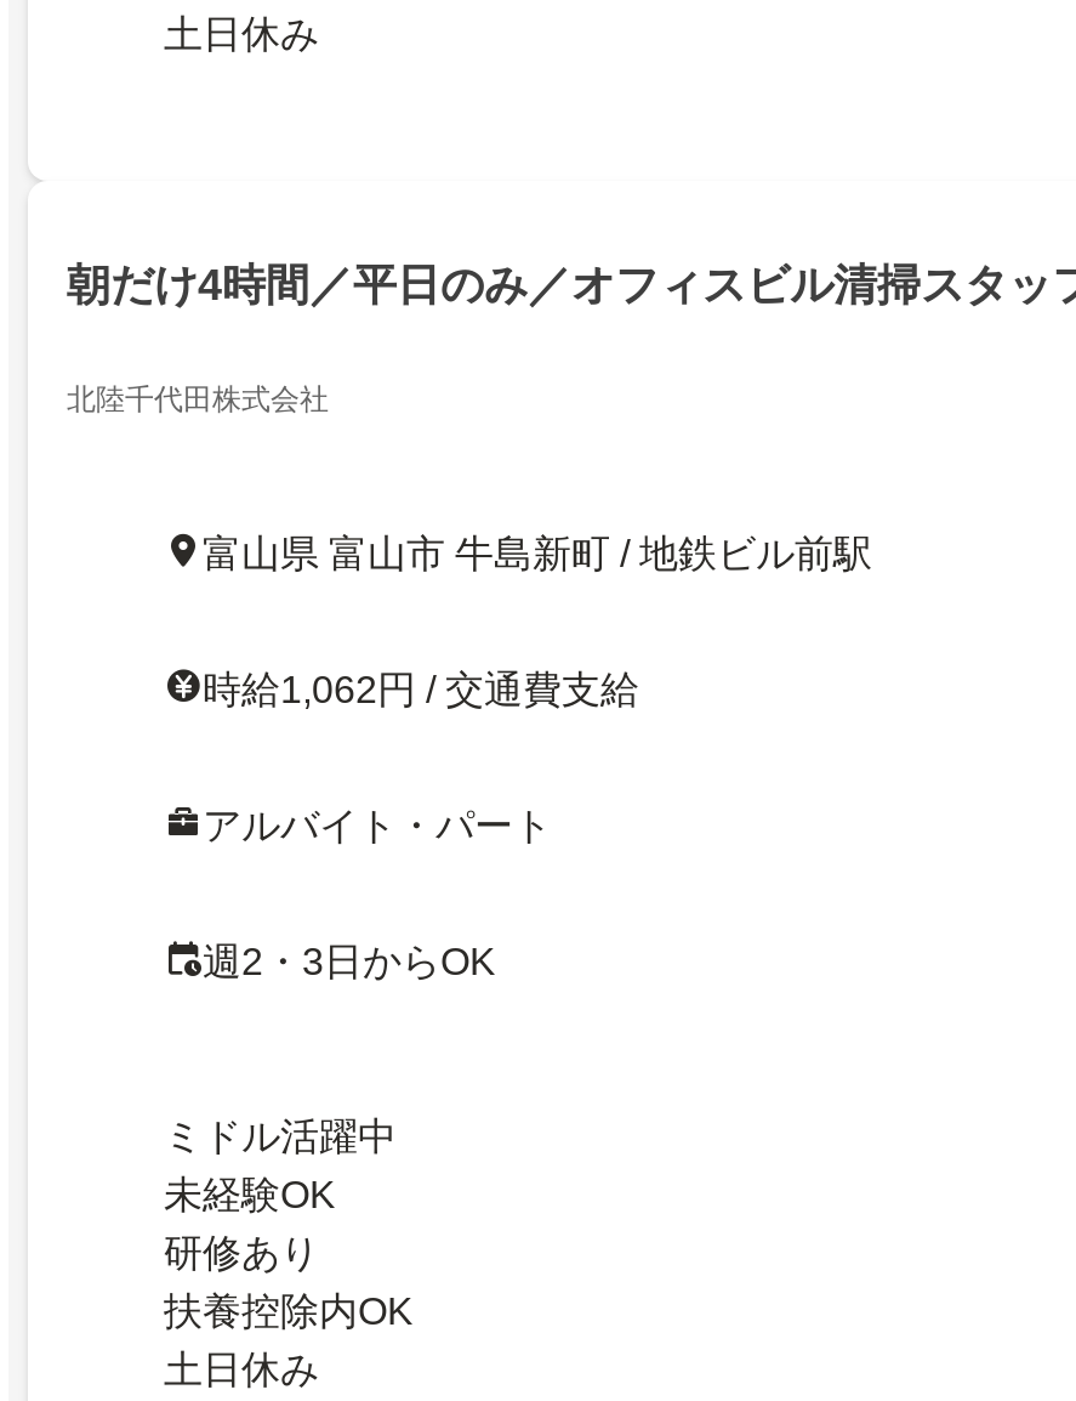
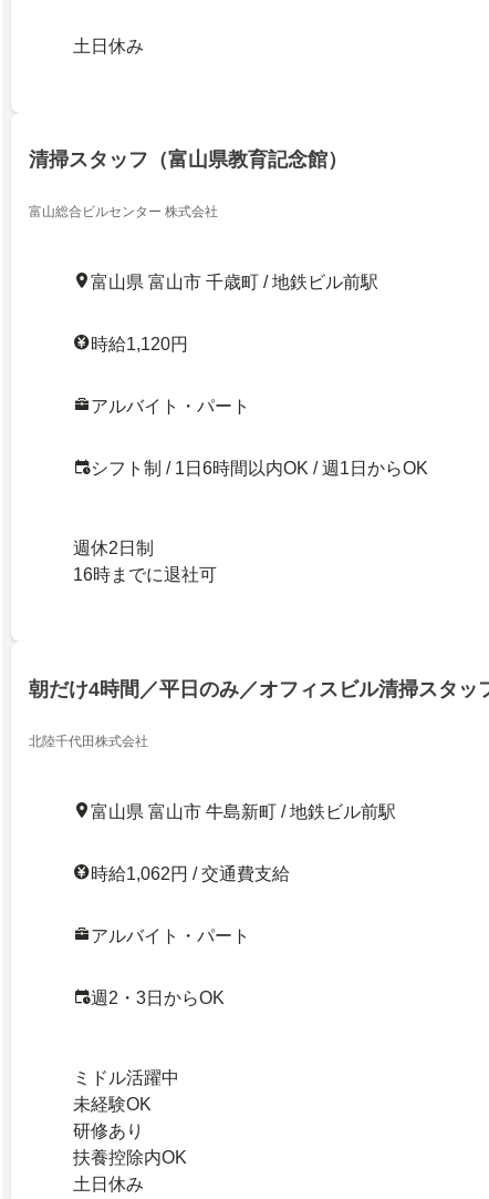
+ 清掃スタッフ（富山県教育記念館）
+ 富山総合ビルセンター 株式会社

+ 週休2日制
+ 16時までに退社可

+ 富山県 富山市 千歳町 / 地鉄ビル前駅
+ 時給1,120円
+ アルバイト・パート
+ シフト制 / 1日6時間以内OK / 週1日からOK
